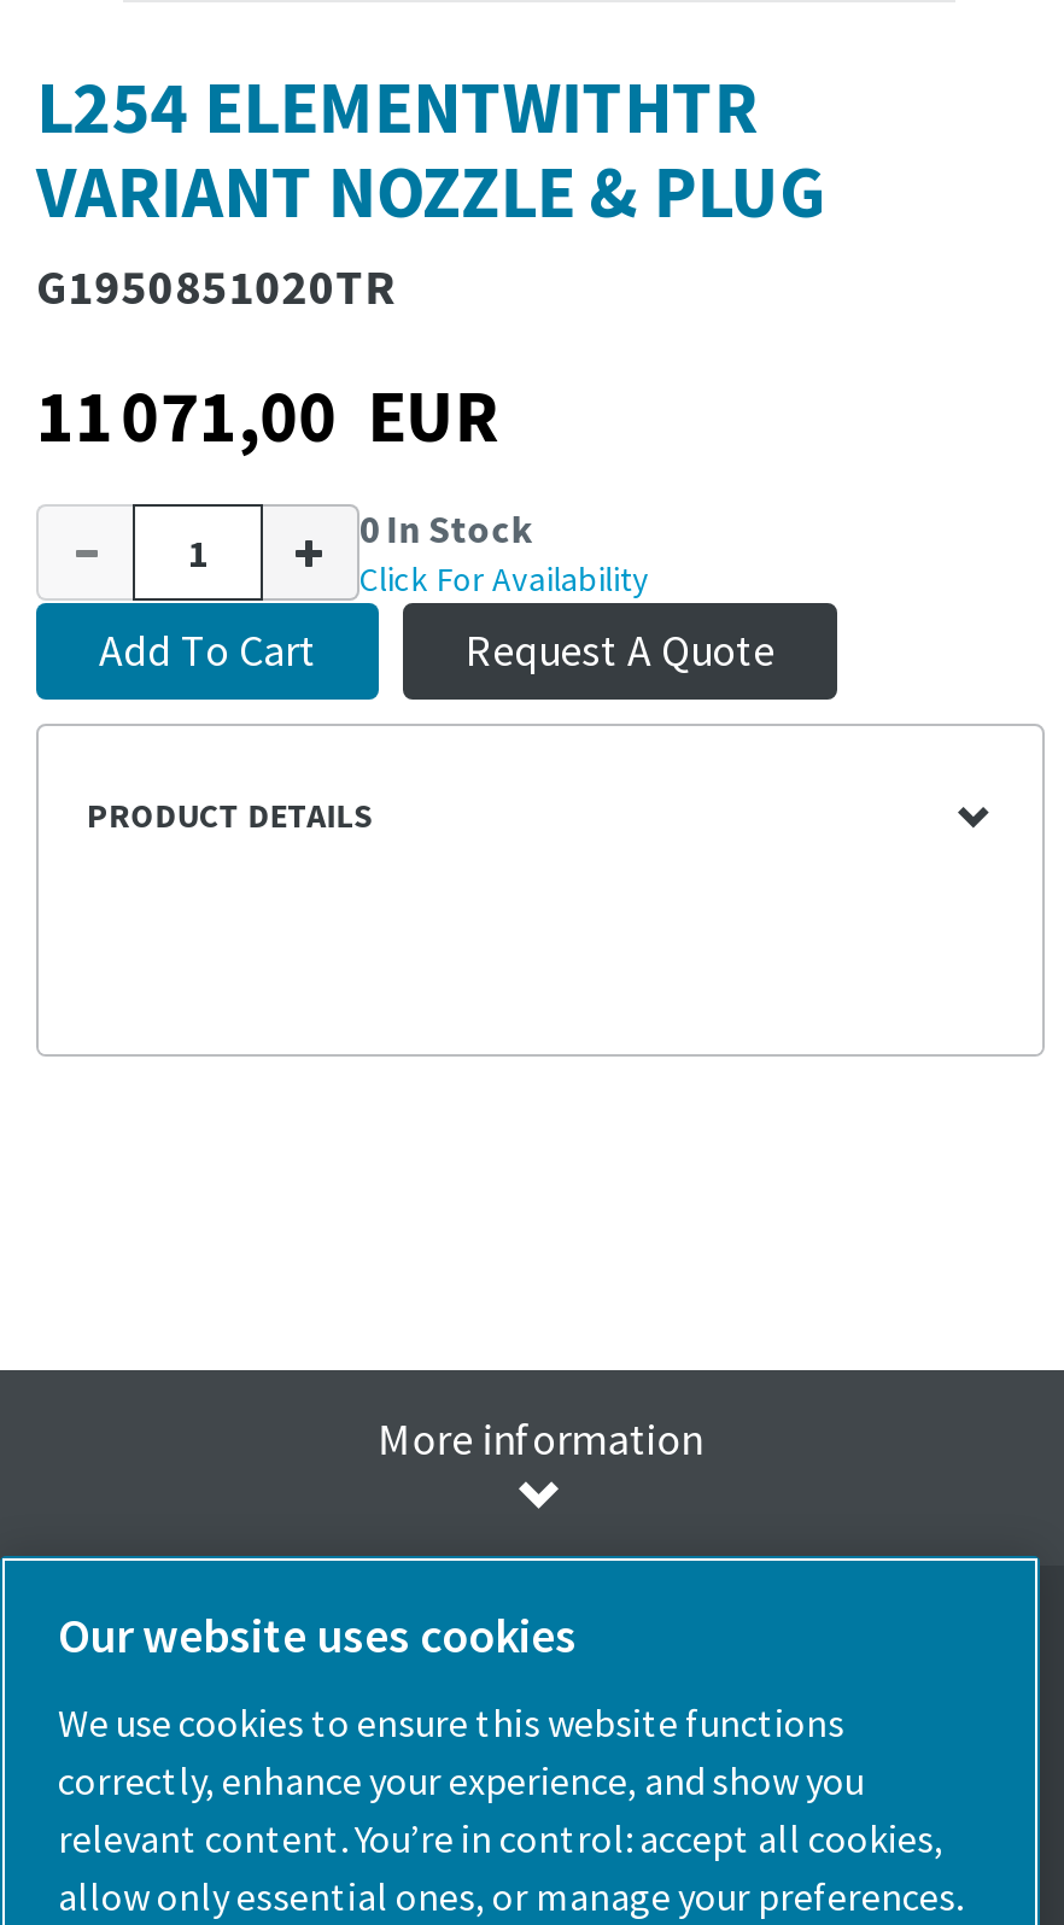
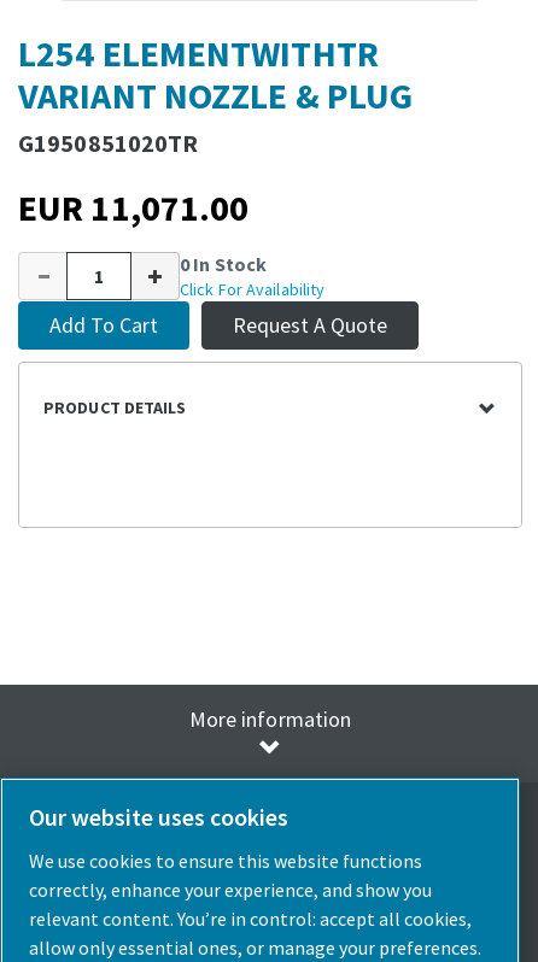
- 11 071,00 EUR
+ EUR 11,071.00
